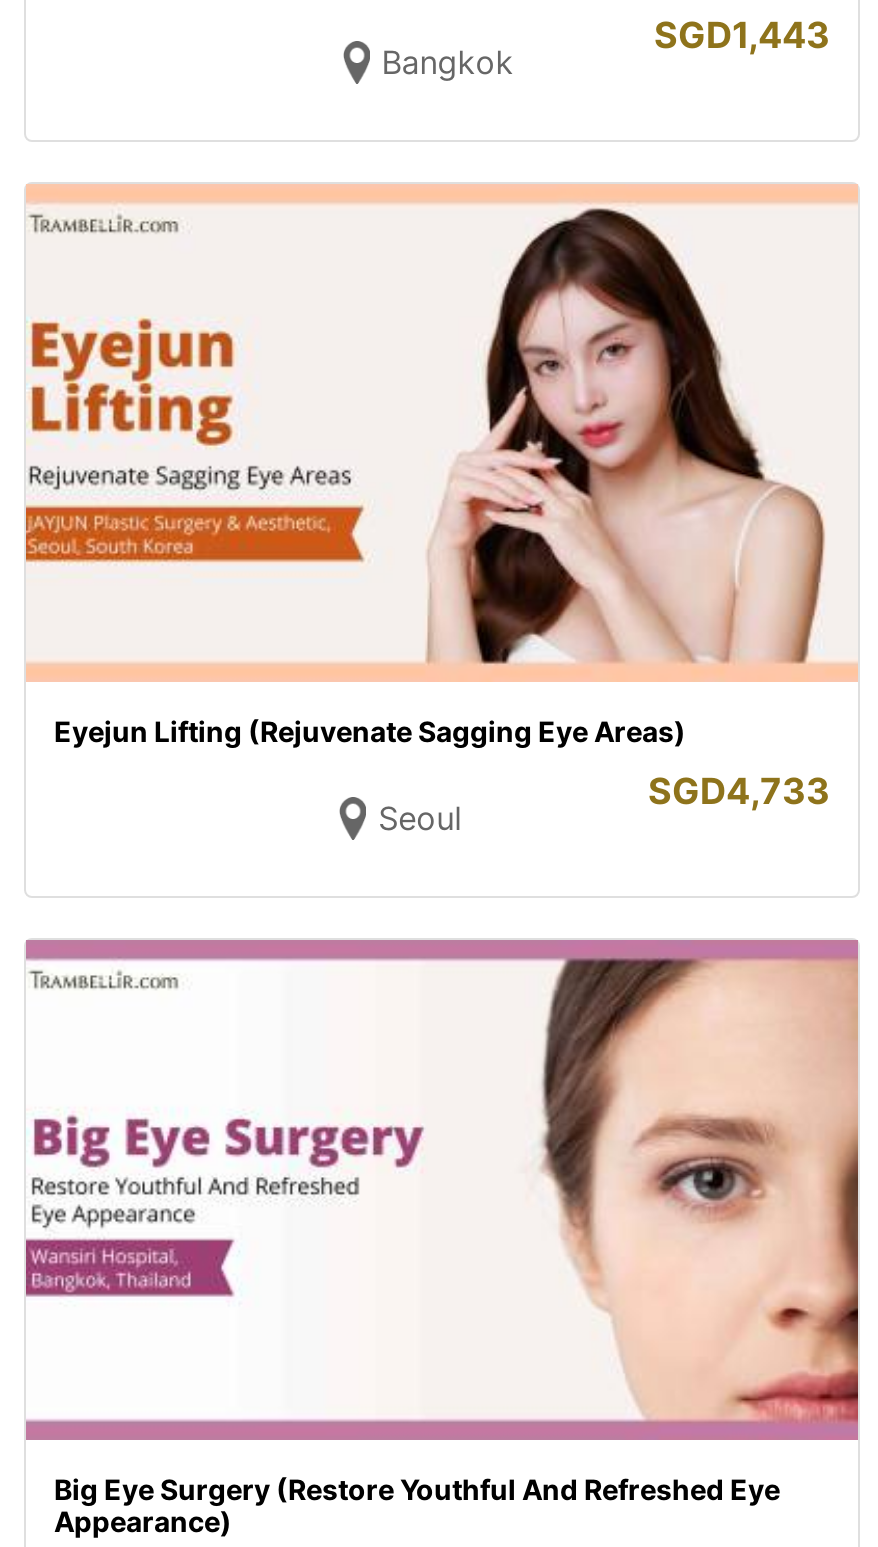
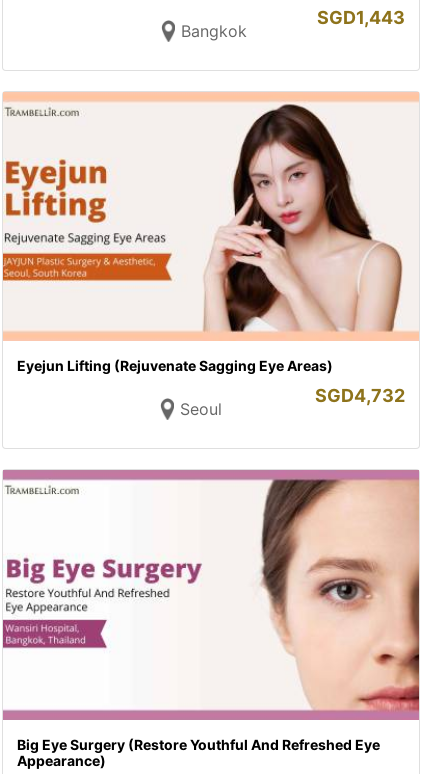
- SGD4,733
+ SGD4,732
